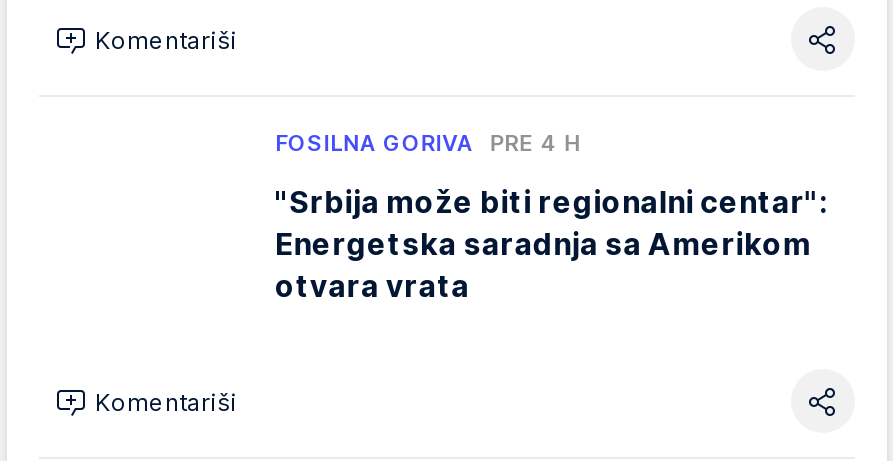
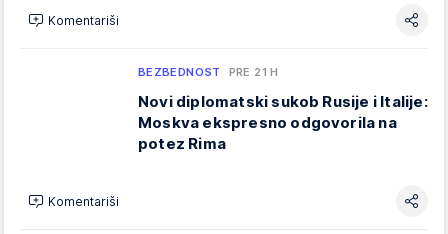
- FOSILNA GORIVA PRE 4 H
+ BEZBEDNOST PRE 21 H

- "Srbija može biti regionalni centar":
- Energetska saradnja sa Amerikom
- otvara vrata
+ Novi diplomatski sukob Rusije i Italije:
+ Moskva ekspresno odgovorila na
+ potez Rima
